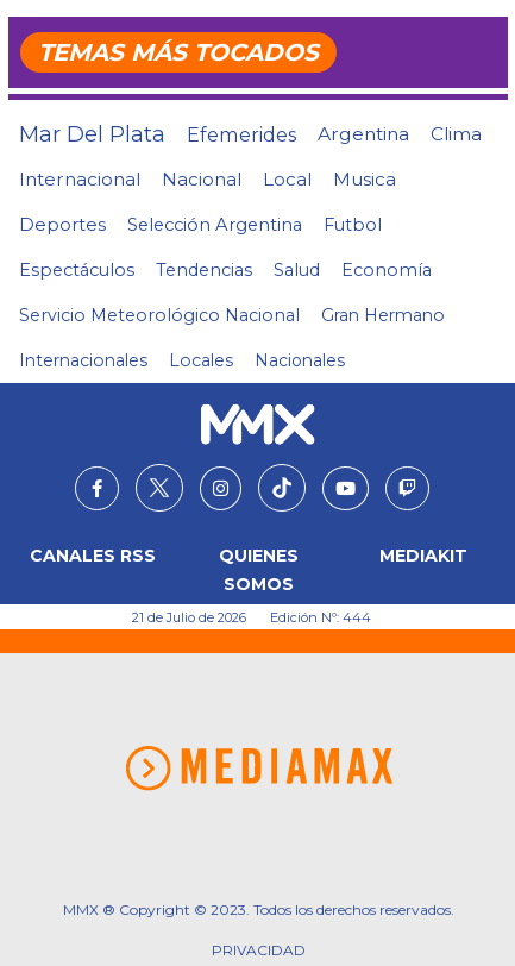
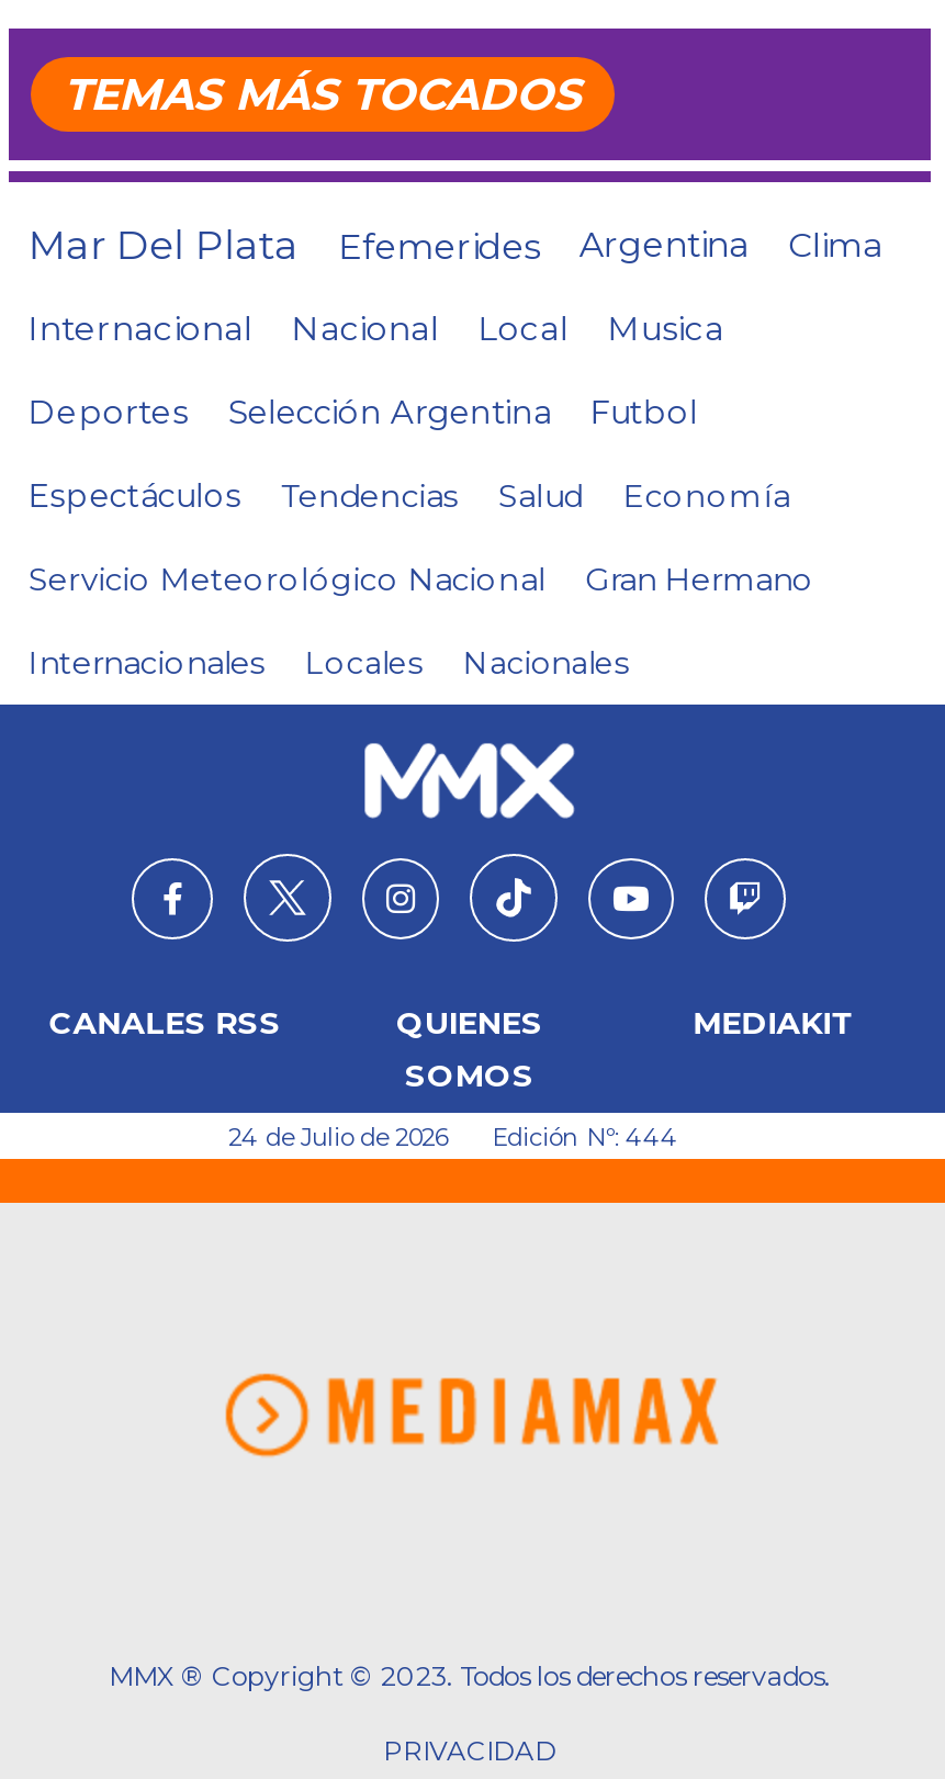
- 21 de Julio de 2026 Edición Nº: 444
+ 24 de Julio de 2026 Edición Nº: 444
